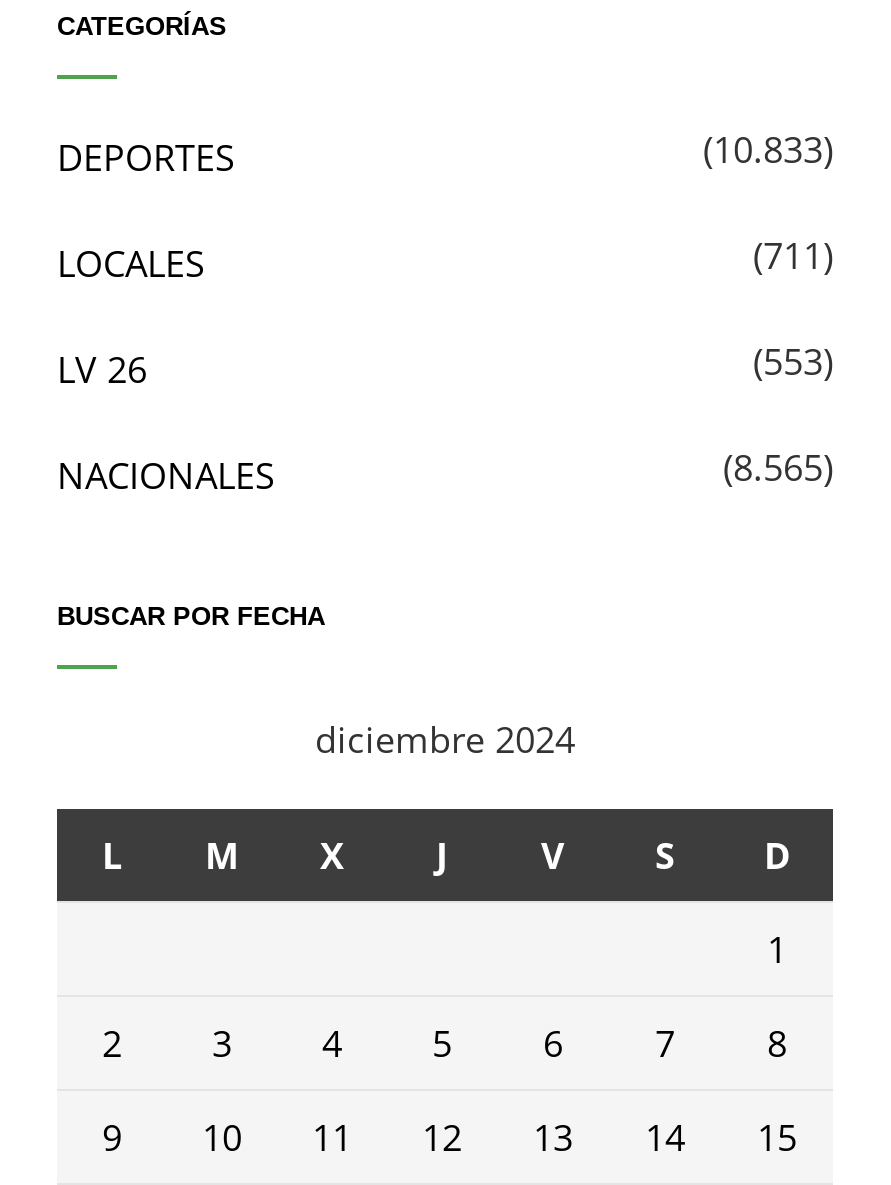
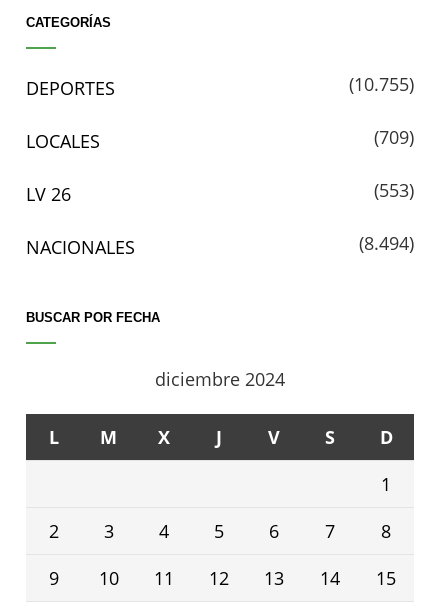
- (10.833)
+ (10.755)

- (711)
+ (709)

- (8.565)
+ (8.494)
